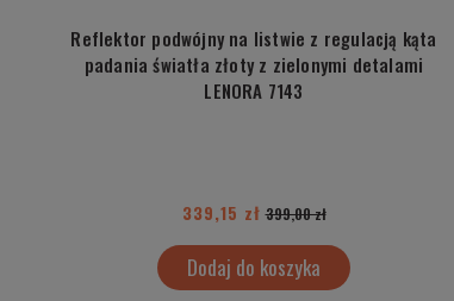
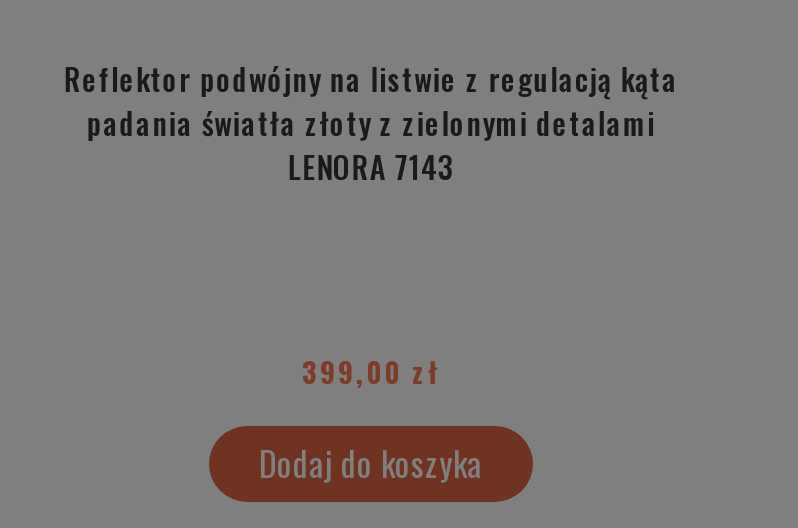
- 339,15 zł 399,00 zł
+ 399,00 zł
